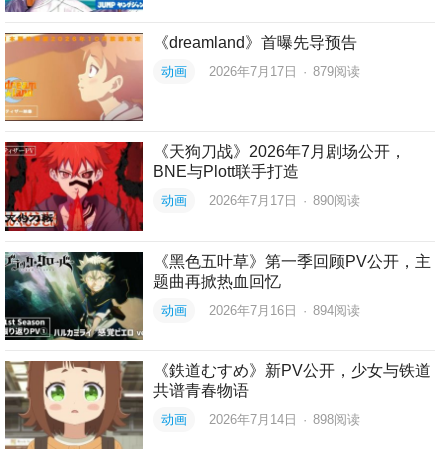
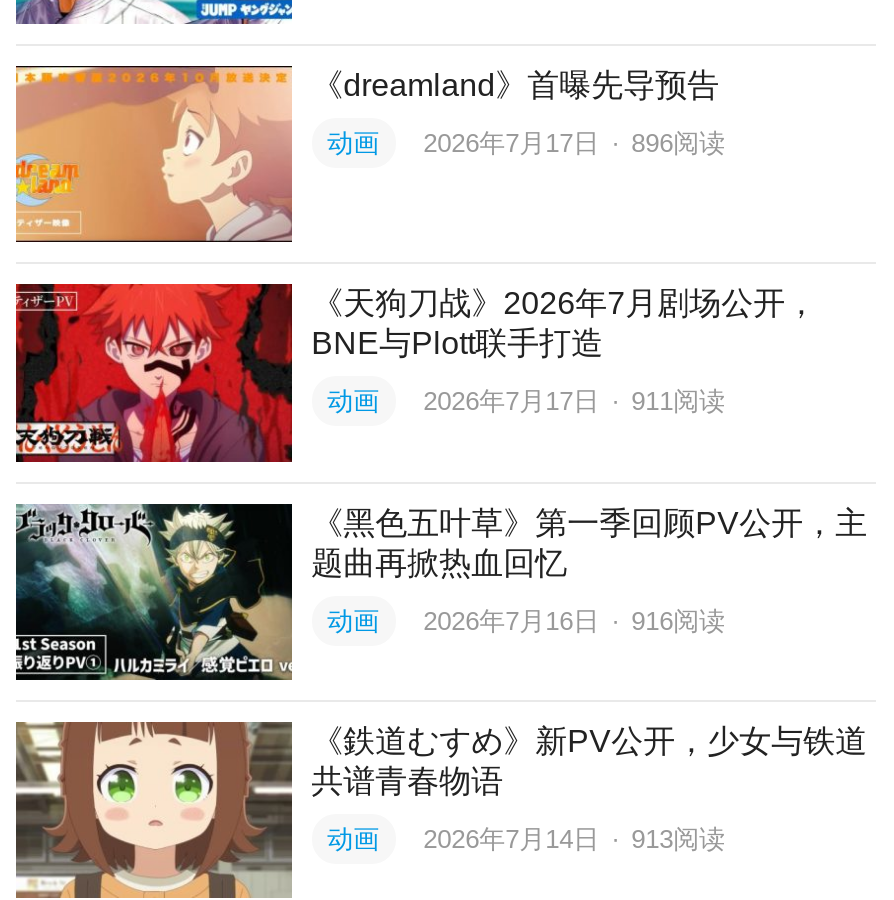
- 动画 2026年7月17日 · 879阅读
+ 动画 2026年7月17日 · 896阅读

- 动画 2026年7月17日 · 890阅读
+ 动画 2026年7月17日 · 911阅读

- 动画 2026年7月16日 · 894阅读
+ 动画 2026年7月16日 · 916阅读

- 动画 2026年7月14日 · 898阅读
+ 动画 2026年7月14日 · 913阅读
